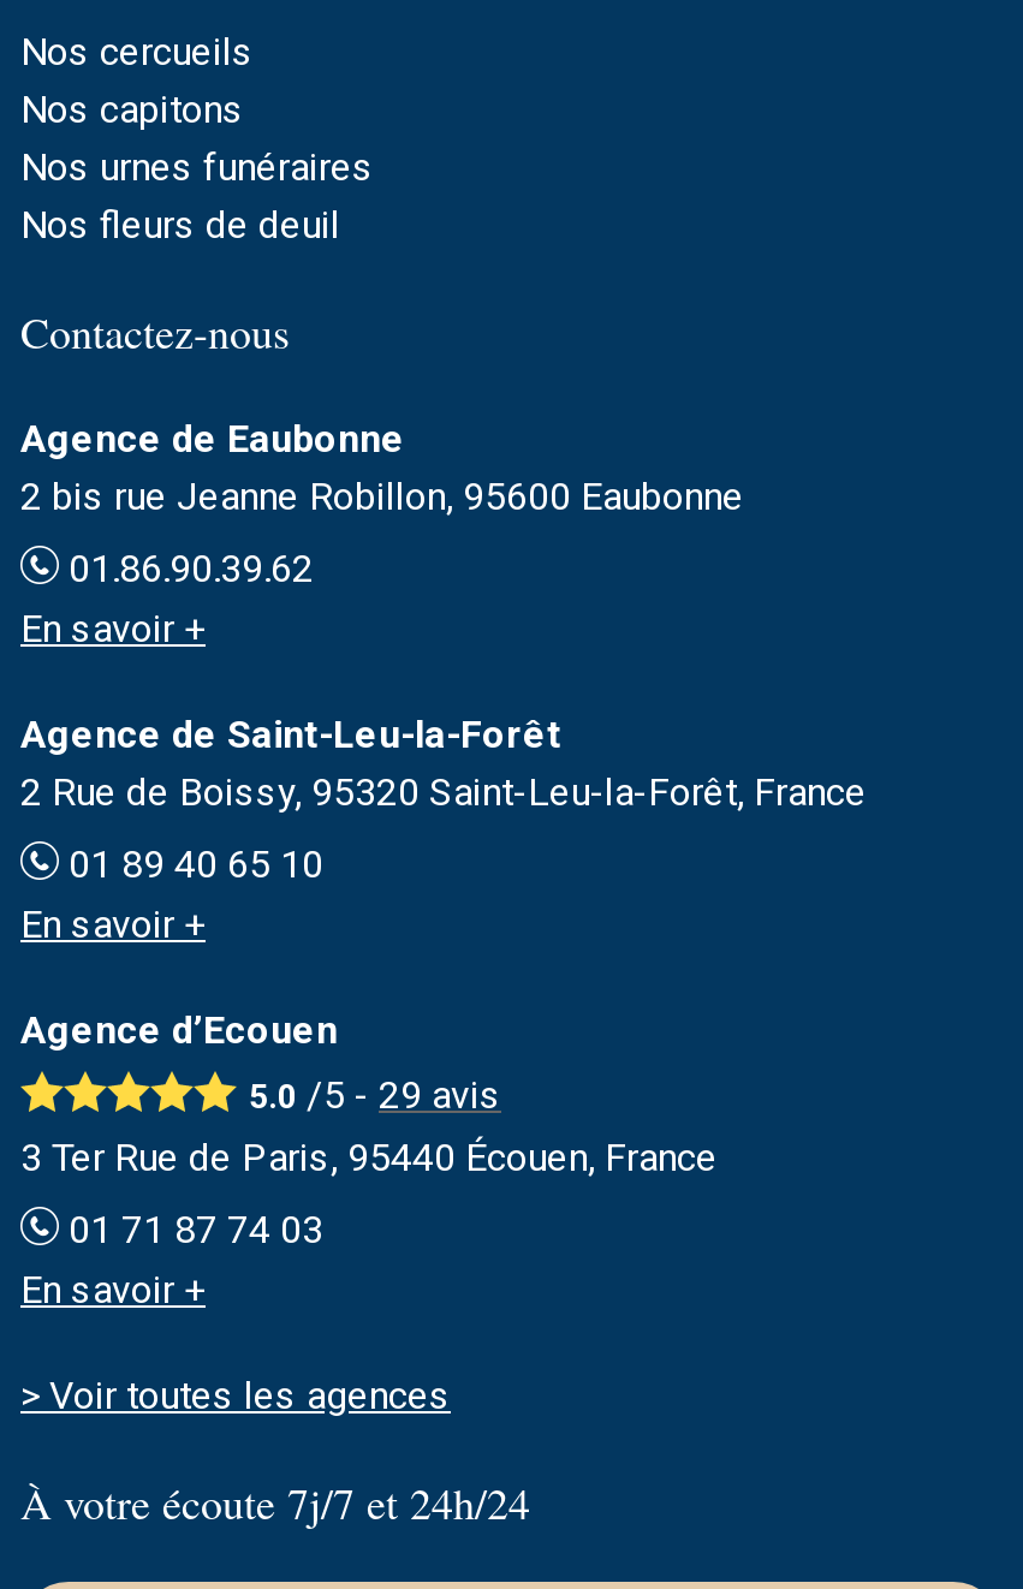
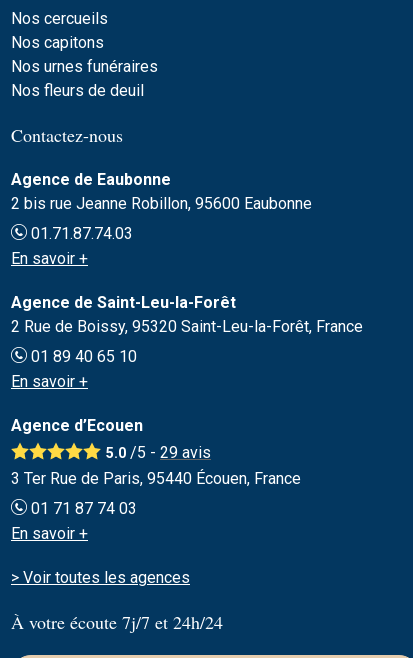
- 01.86.90.39.62
+ 01.71.87.74.03
